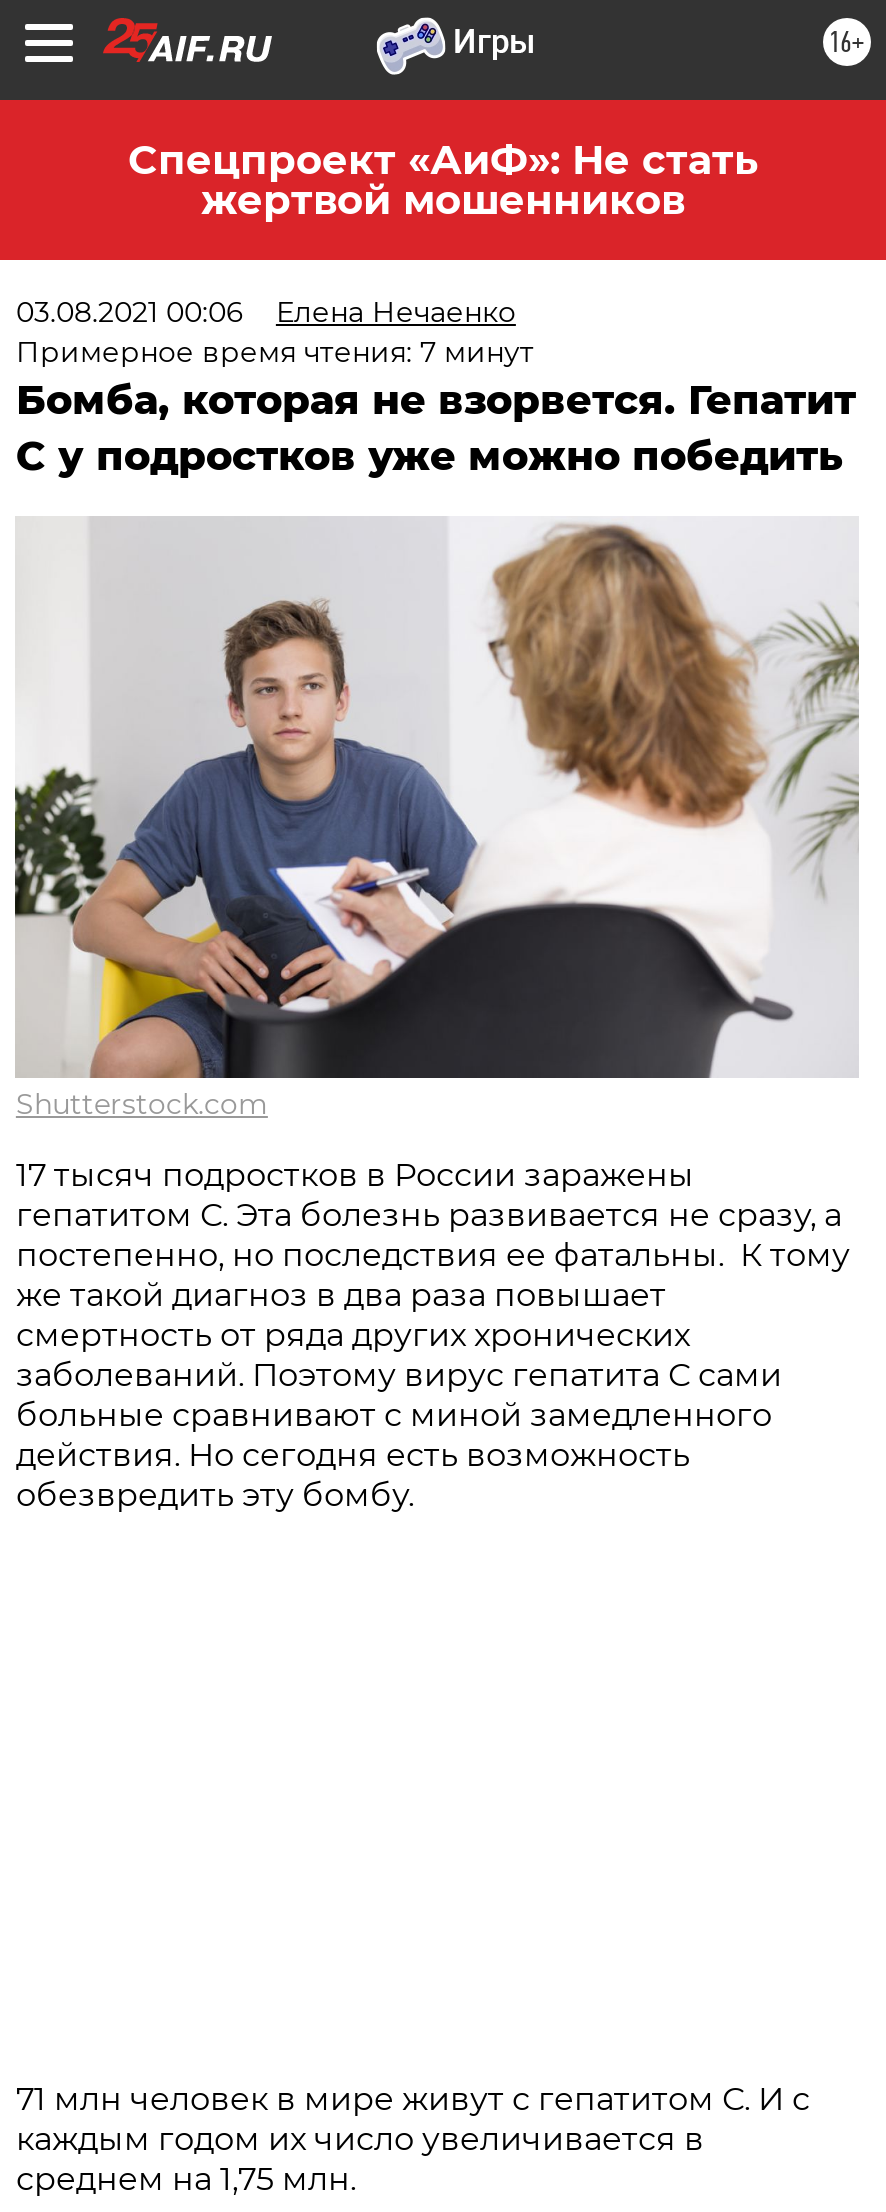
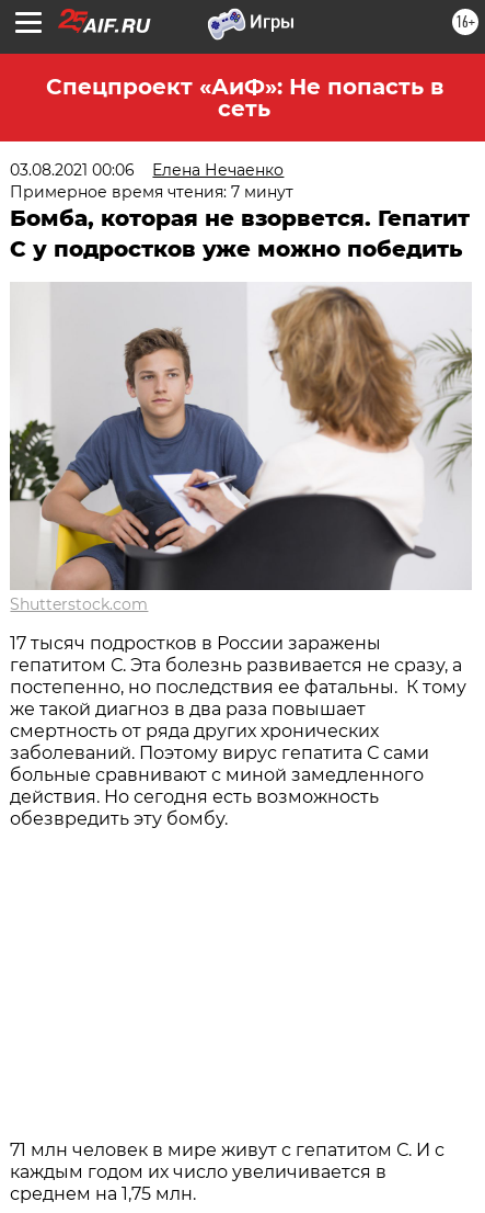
- Спецпроект «АиФ»: Не стать
- жертвой мошенников
+ Спецпроект «АиФ»: Не попасть в
+ сеть
